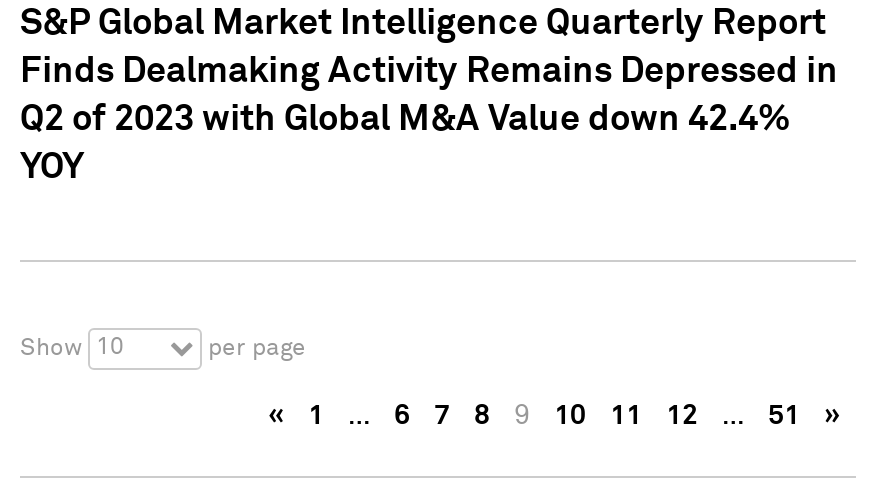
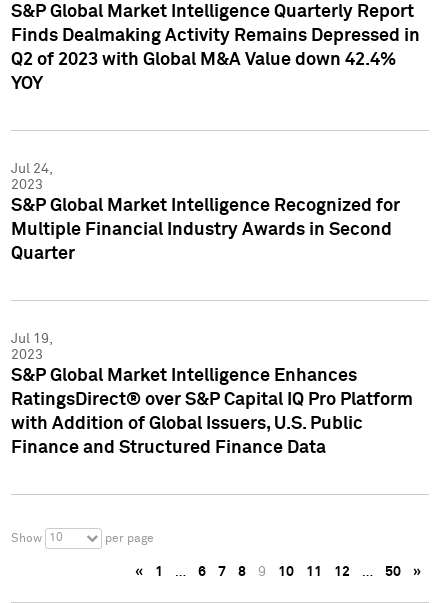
+ Jul 24,
+ 2023
+ S&P Global Market Intelligence Recognized for
+ Multiple Financial Industry Awards in Second
+ Quarter

+ Jul 19,
+ 2023
+ S&P Global Market Intelligence Enhances
+ RatingsDirect® over S&P Capital IQ Pro Platform
+ with Addition of Global Issuers, U.S. Public
+ Finance and Structured Finance Data

- 51
+ 50
